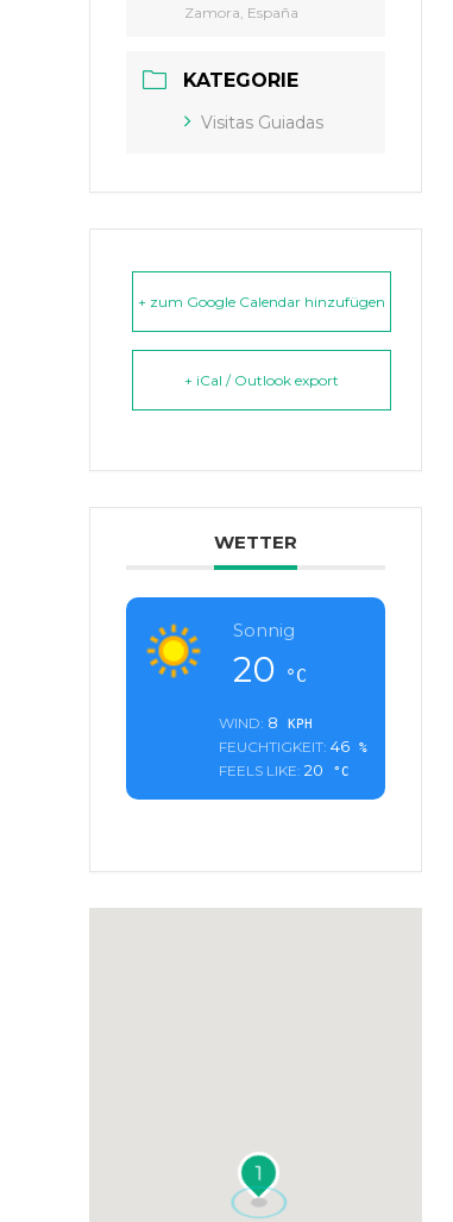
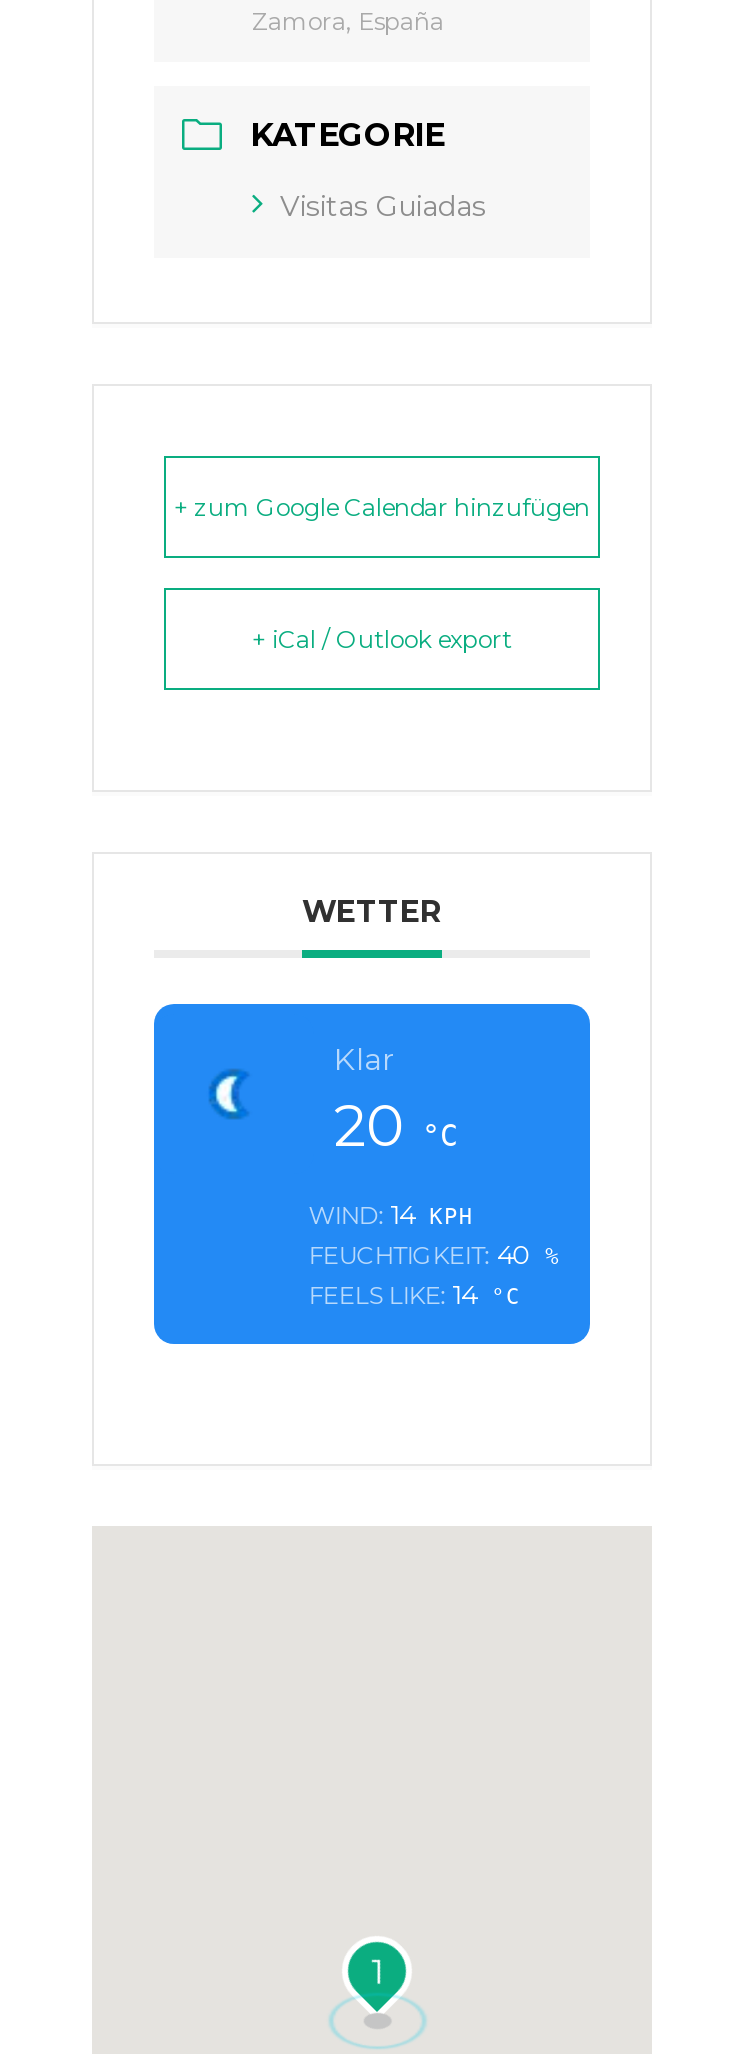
- [image]
- Sonnig
+ [image]
+ Klar

- WIND: 8 KPH
+ WIND: 14 KPH

- FEUCHTIGKEIT: 46%
+ FEUCHTIGKEIT: 40%

- FEELS LIKE: 20 °C
+ FEELS LIKE: 14 °C
